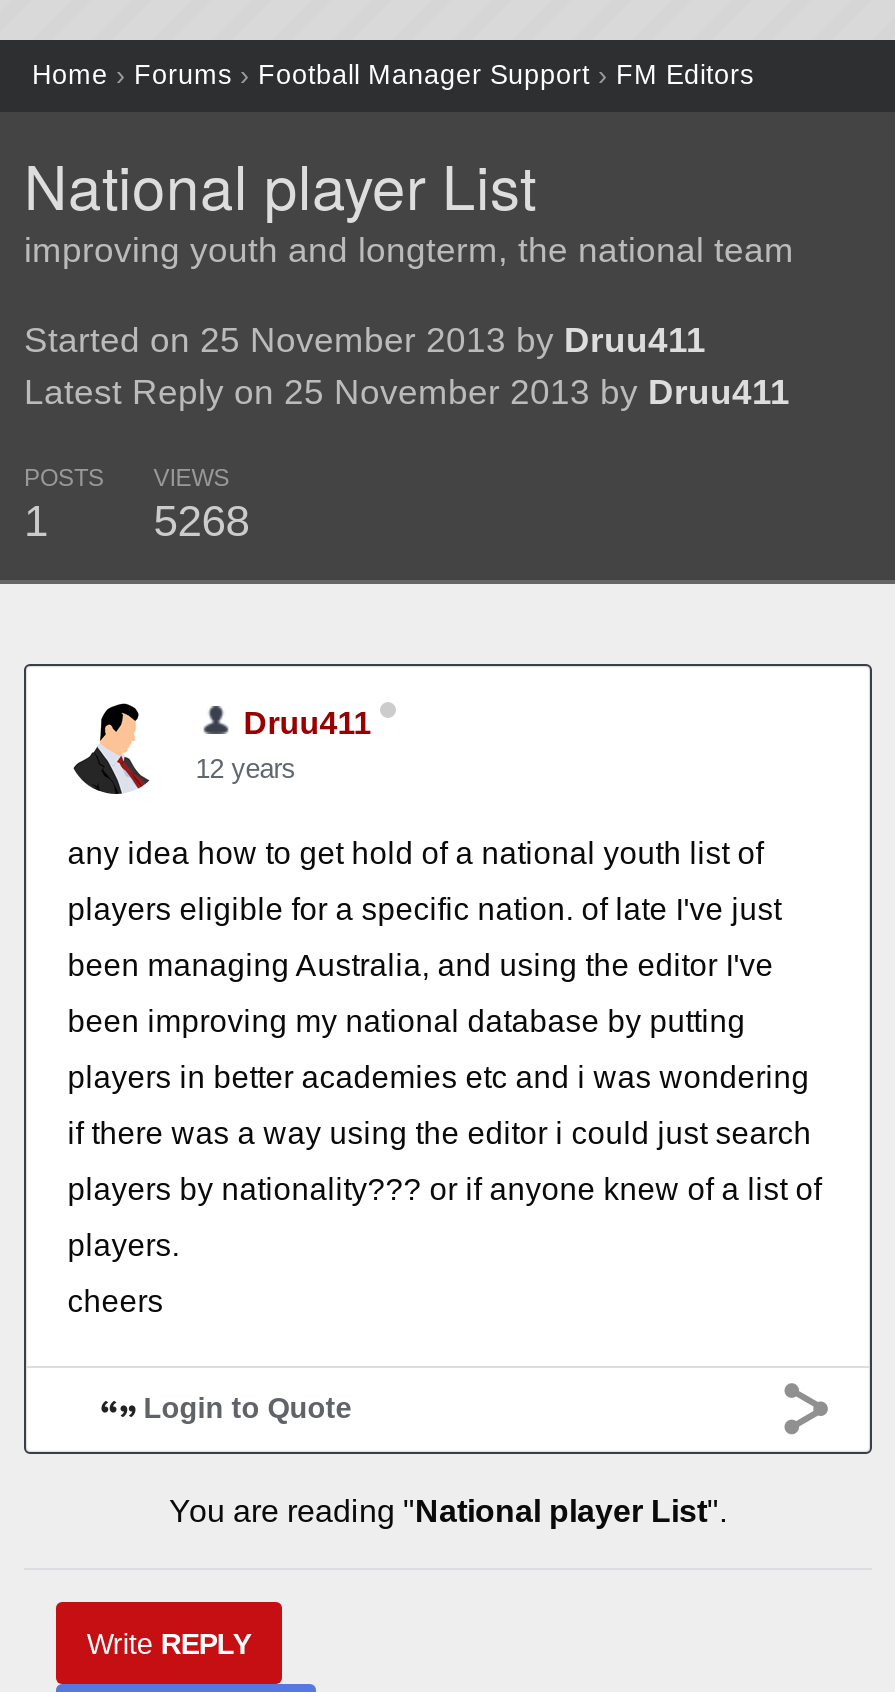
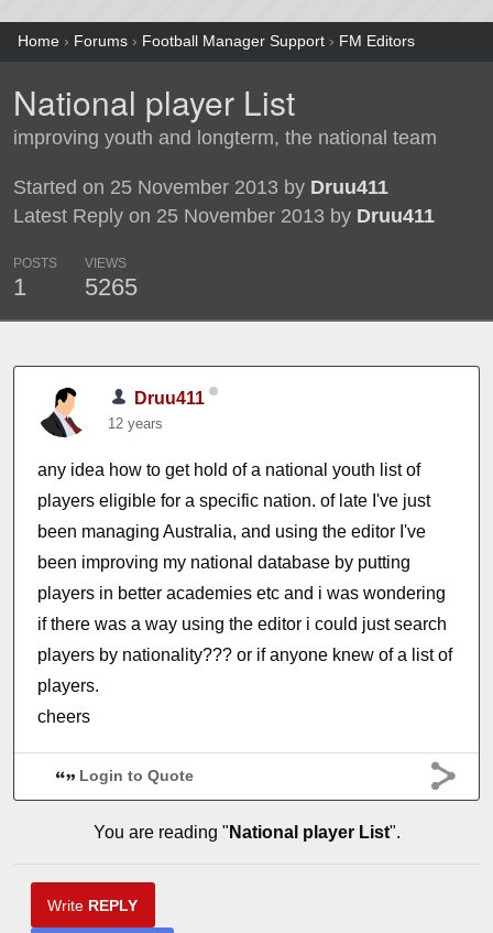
- 5268
+ 5265
